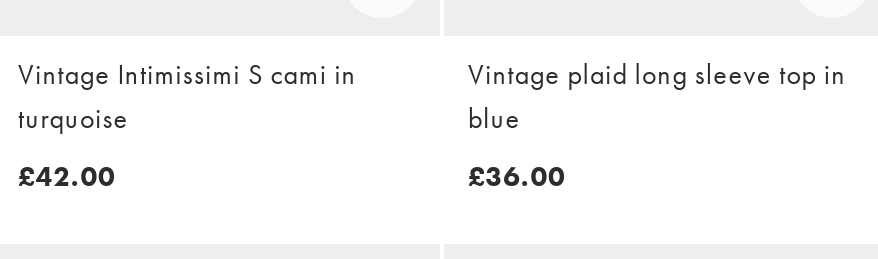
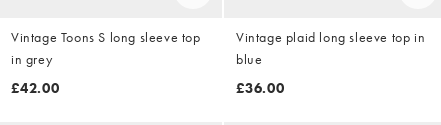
- Vintage Intimissimi S cami in
- turquoise
+ Vintage Toons S long sleeve top
+ in grey
